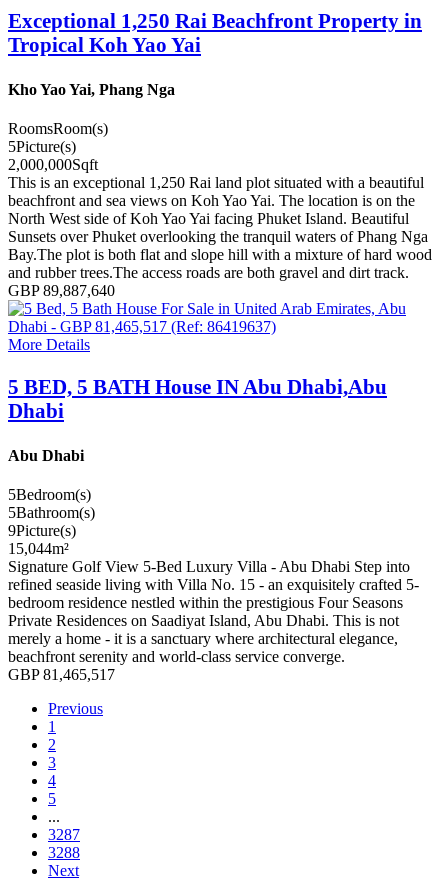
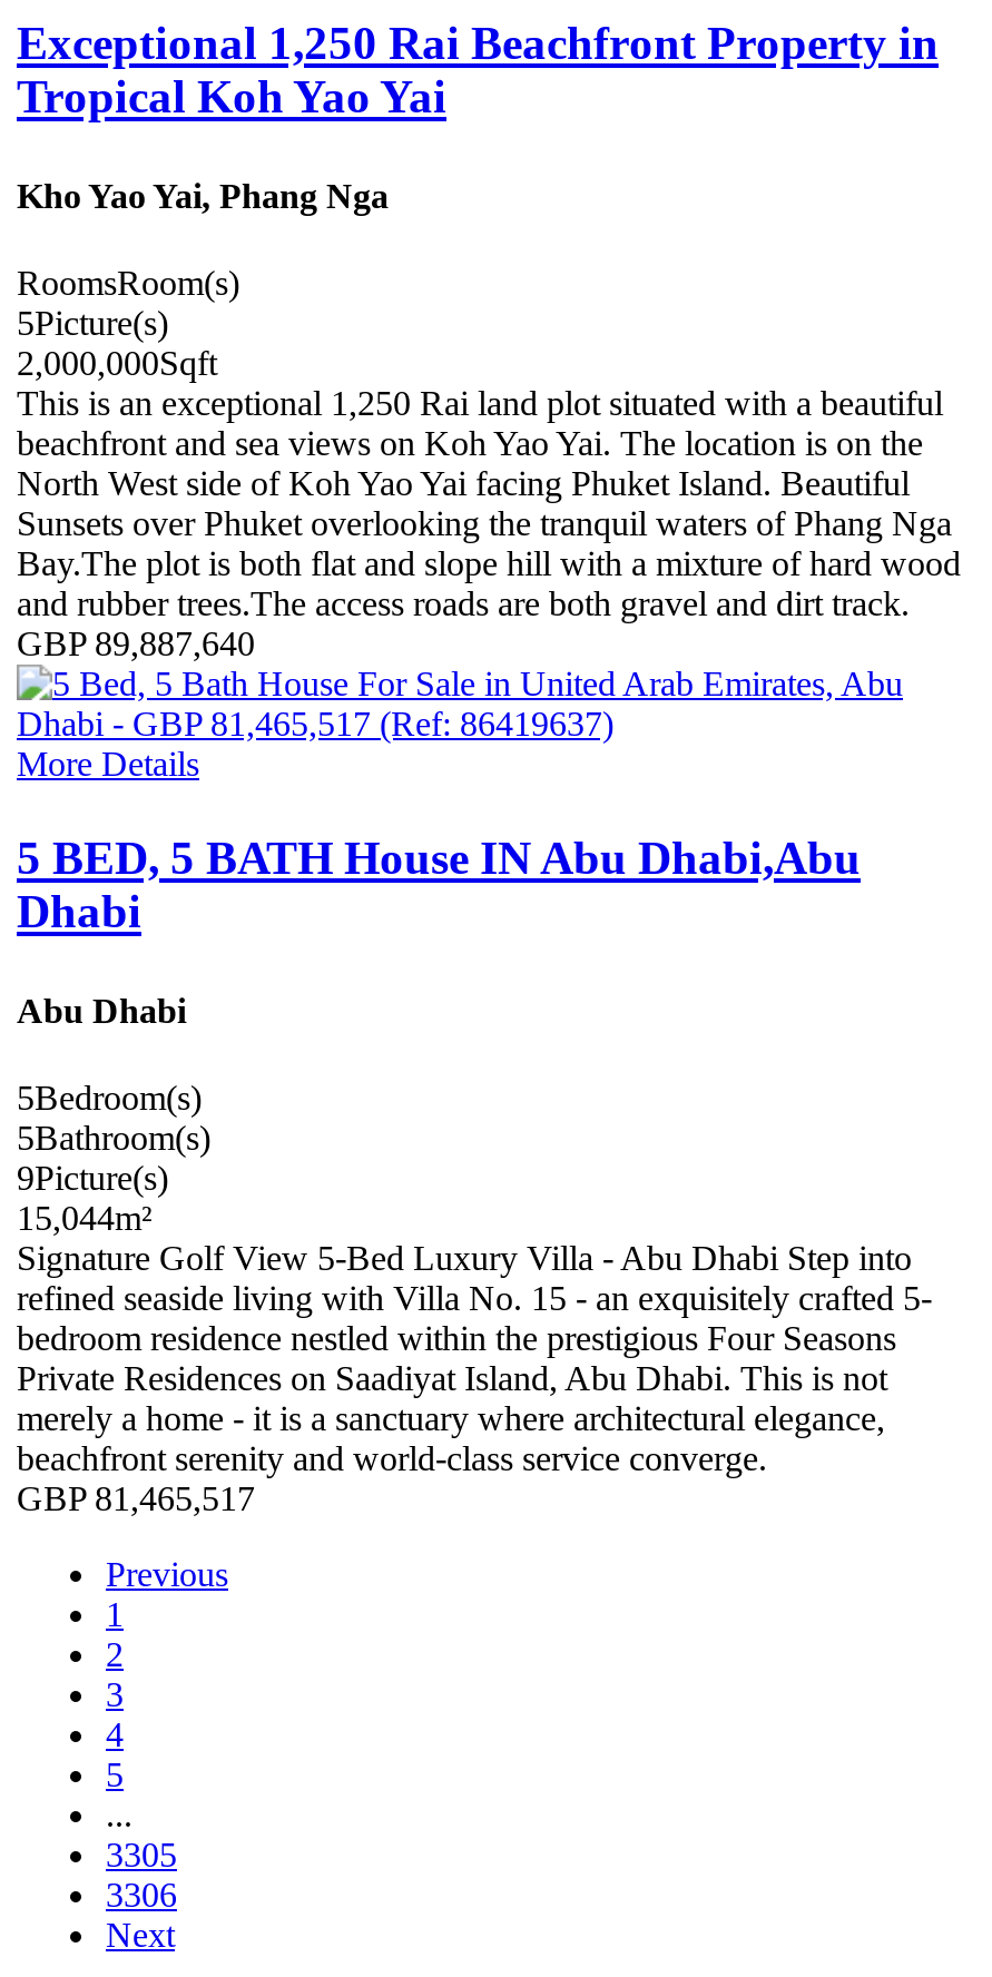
- 3287
+ 3305

- 3288
+ 3306
